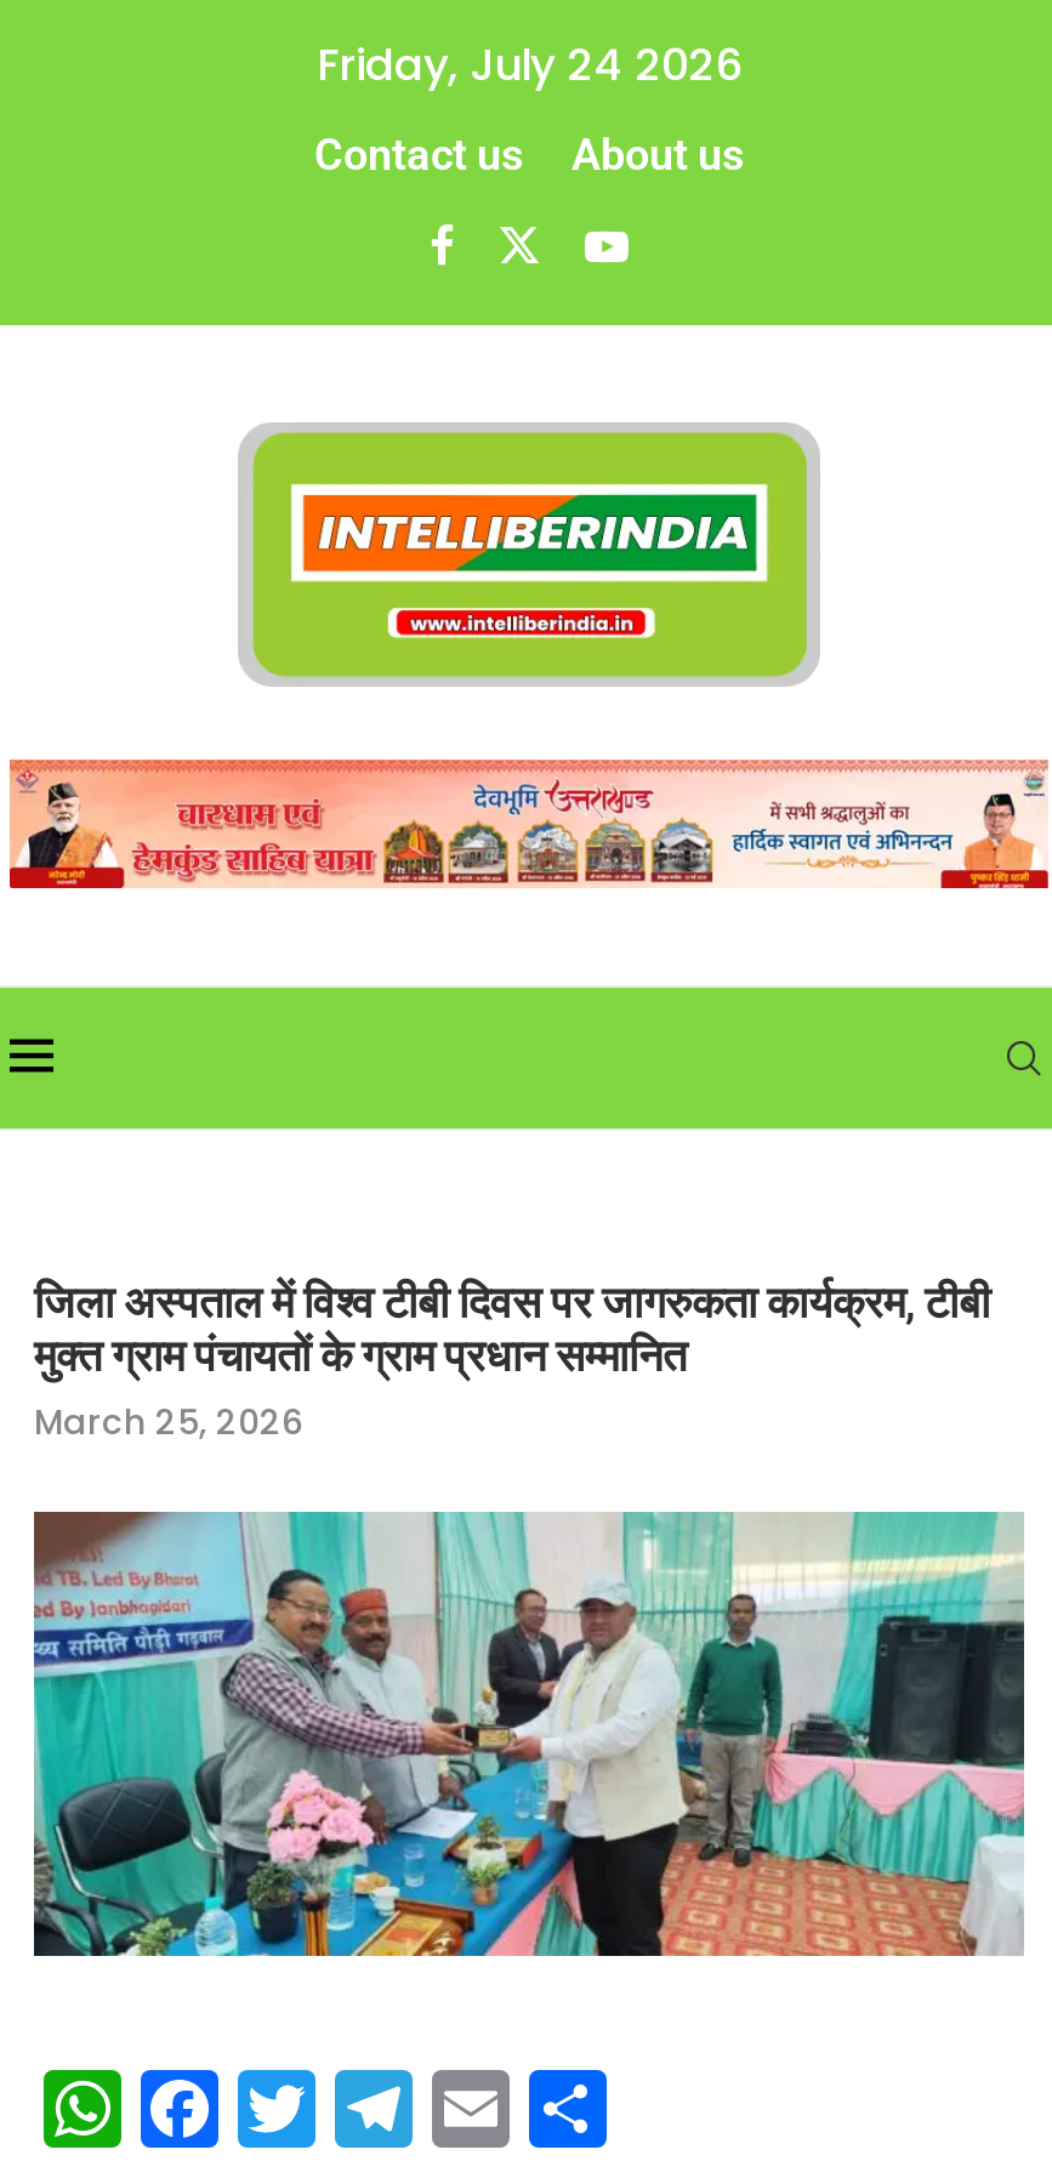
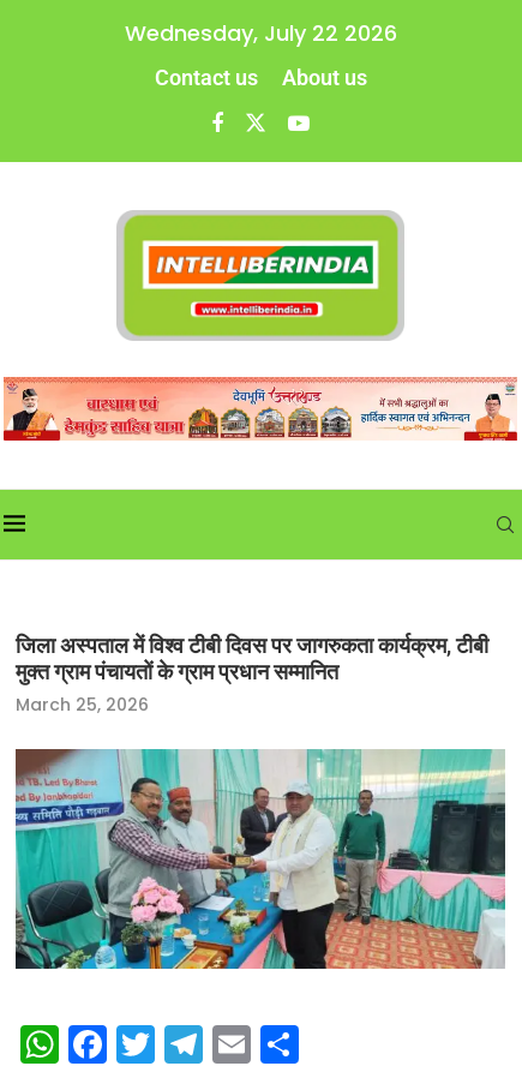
- Friday, July 24 2026
+ Wednesday, July 22 2026
